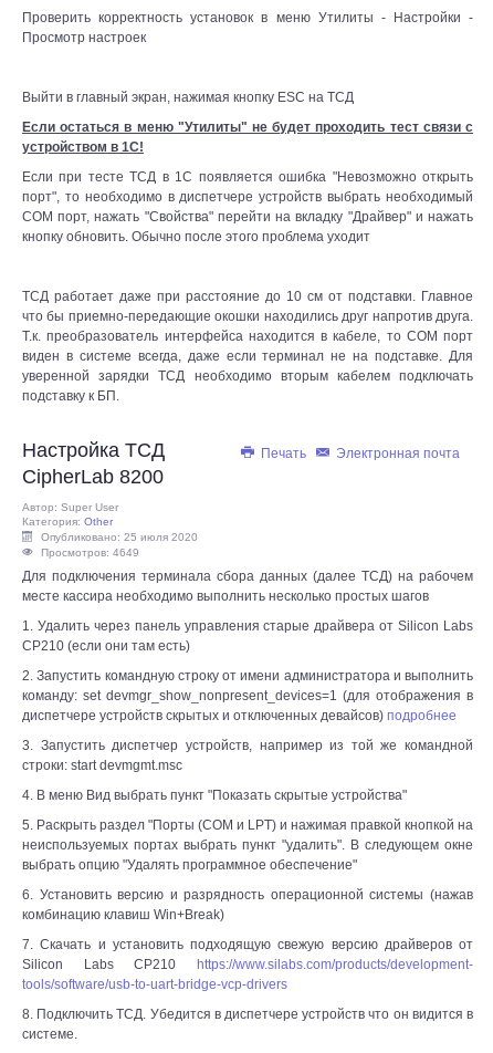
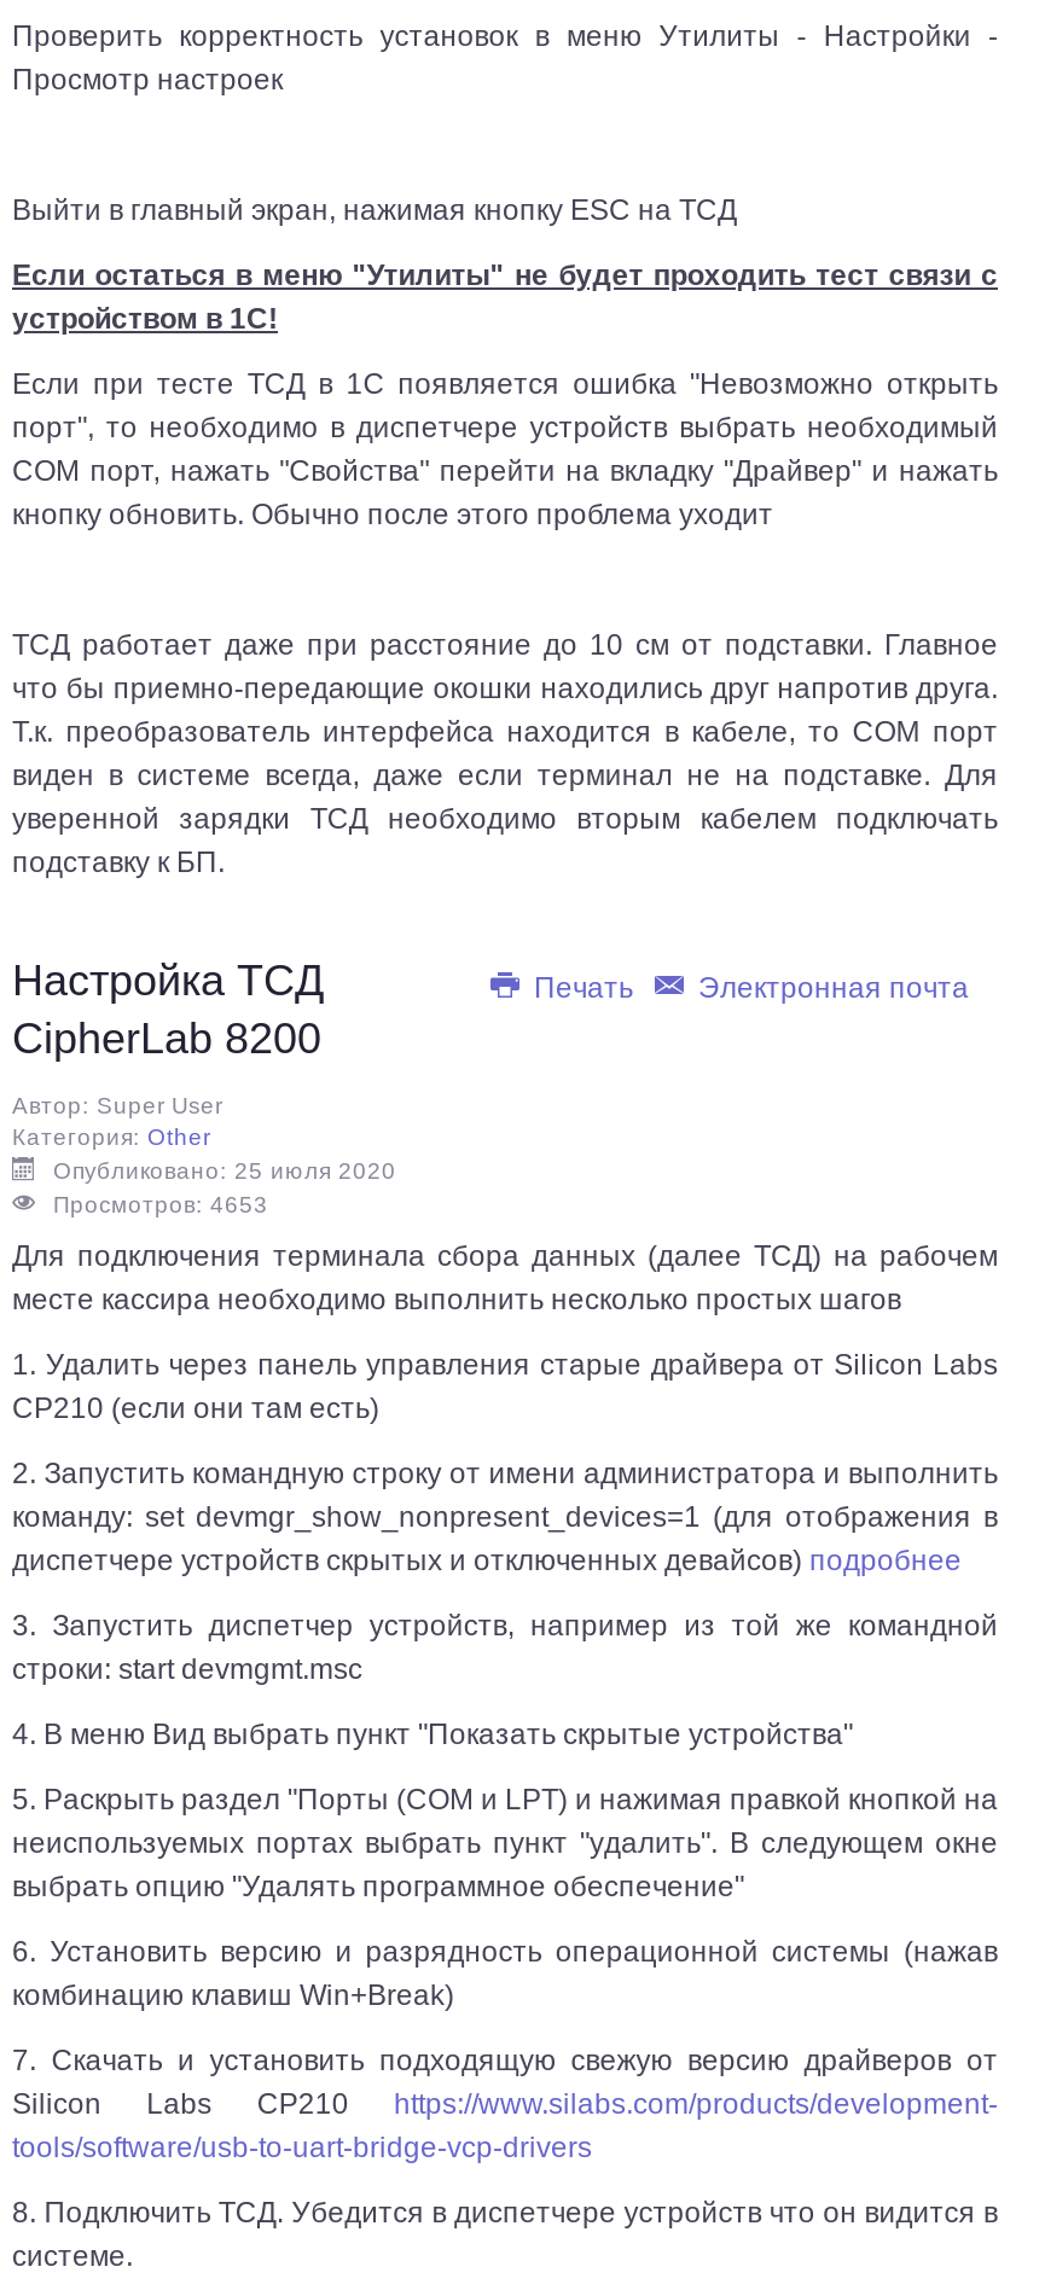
- Просмотров: 4649
+ Просмотров: 4653
